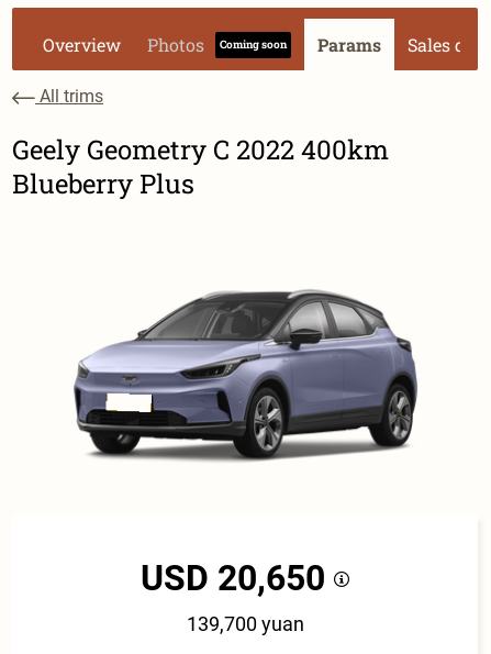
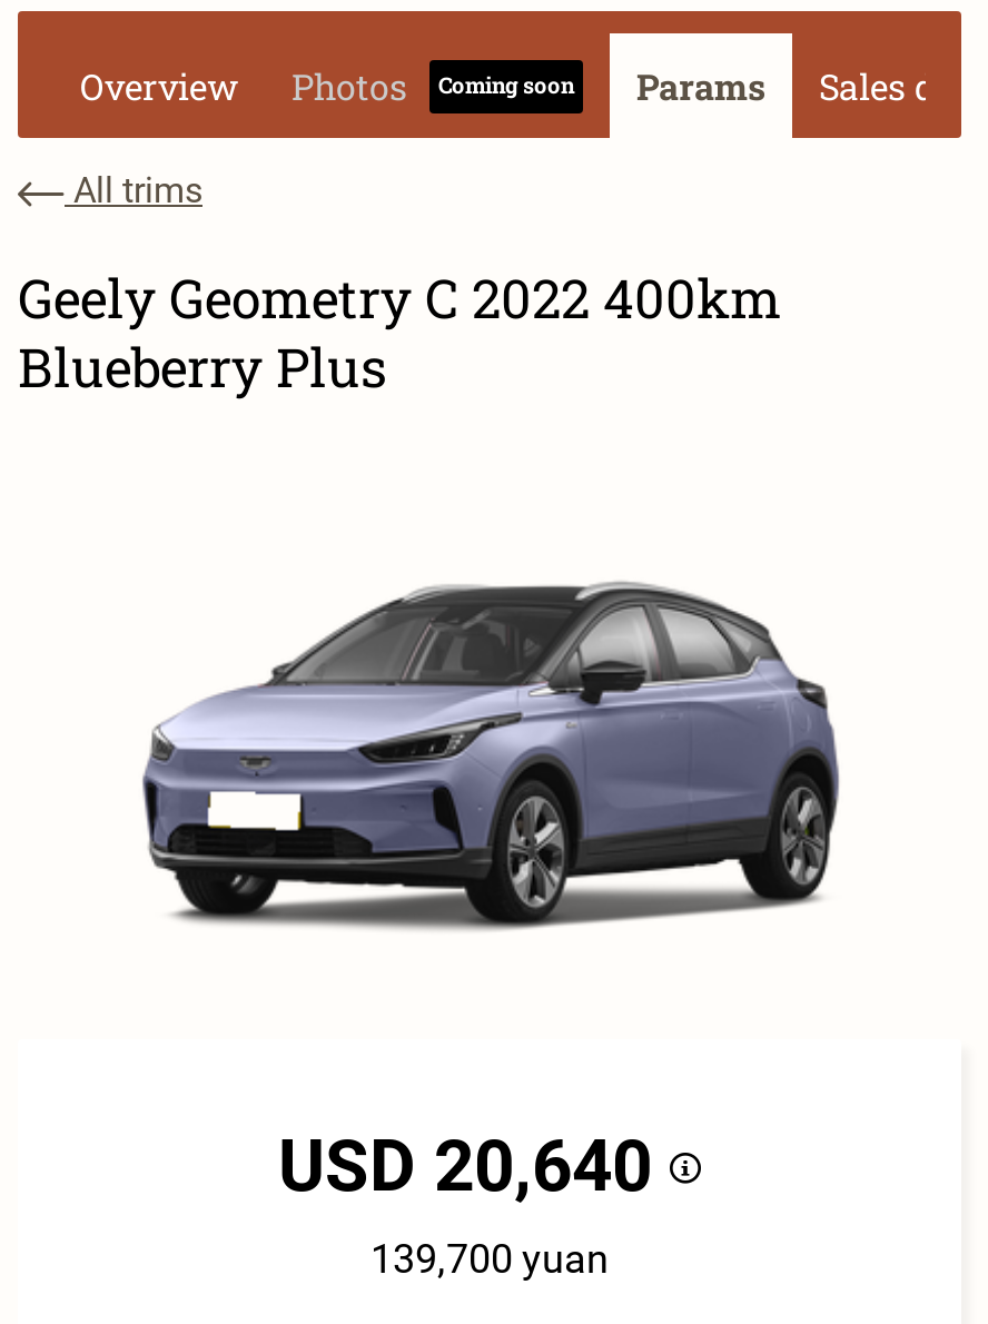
- USD 20,650
+ USD 20,640
